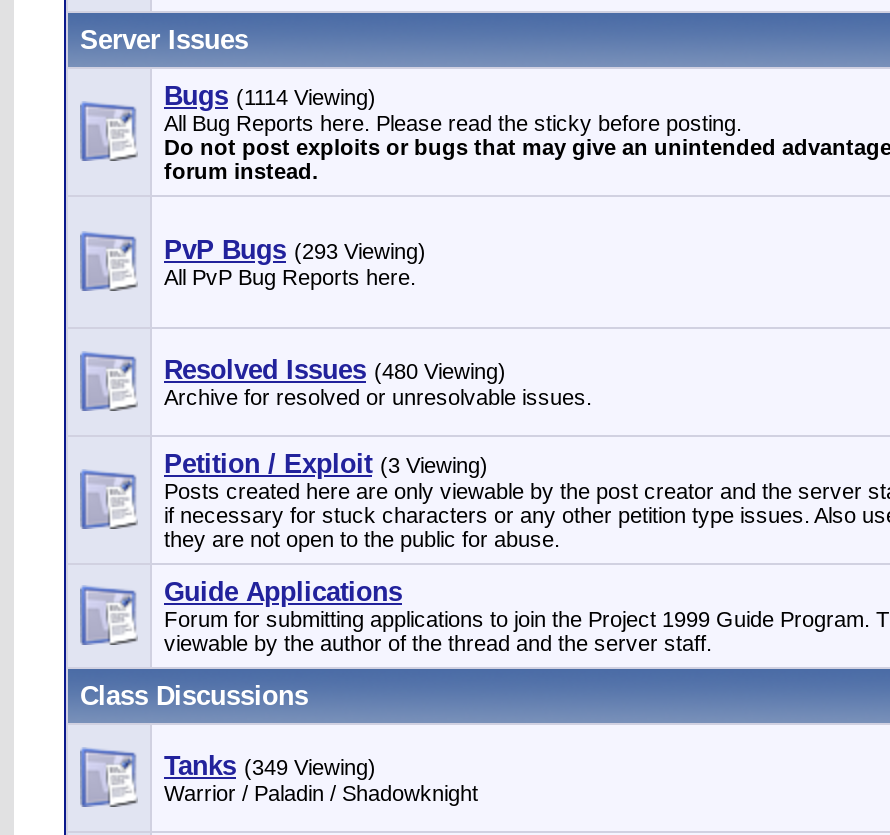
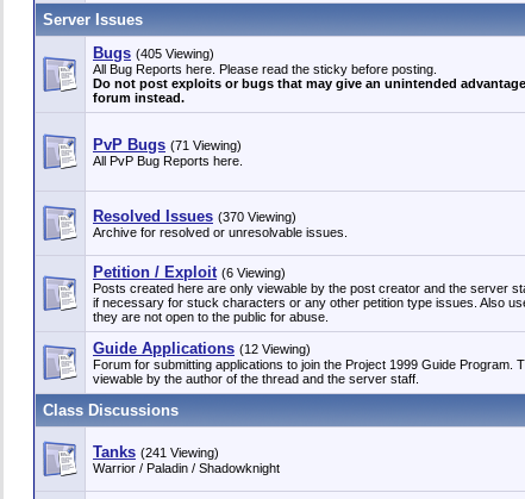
- Bugs (1114 Viewing)
+ Bugs (405 Viewing)

- PvP Bugs (293 Viewing)
+ PvP Bugs (71 Viewing)

- Resolved Issues (480 Viewing)
+ Resolved Issues (370 Viewing)

- Petition / Exploit (3 Viewing)
+ Petition / Exploit (6 Viewing)

- Guide Applications
+ Guide Applications (12 Viewing)

- Tanks (349 Viewing)
+ Tanks (241 Viewing)
